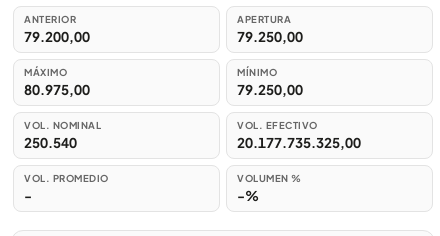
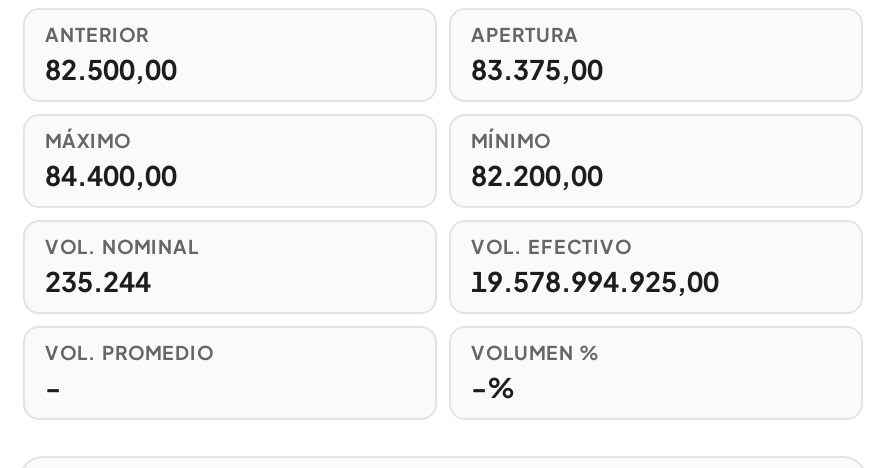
- 79.200,00
+ 82.500,00

- 79.250,00
+ 83.375,00

- 80.975,00
+ 84.400,00

- 79.250,00
+ 82.200,00

- 250.540
+ 235.244

- 20.177.735.325,00
+ 19.578.994.925,00
